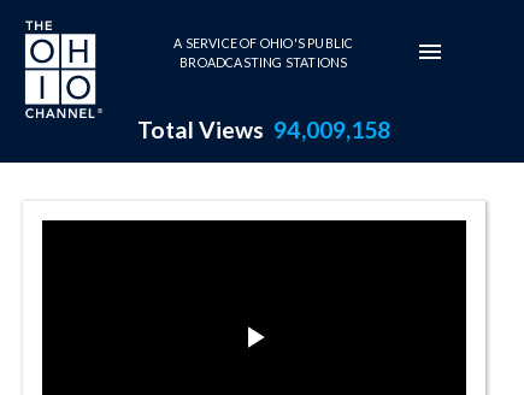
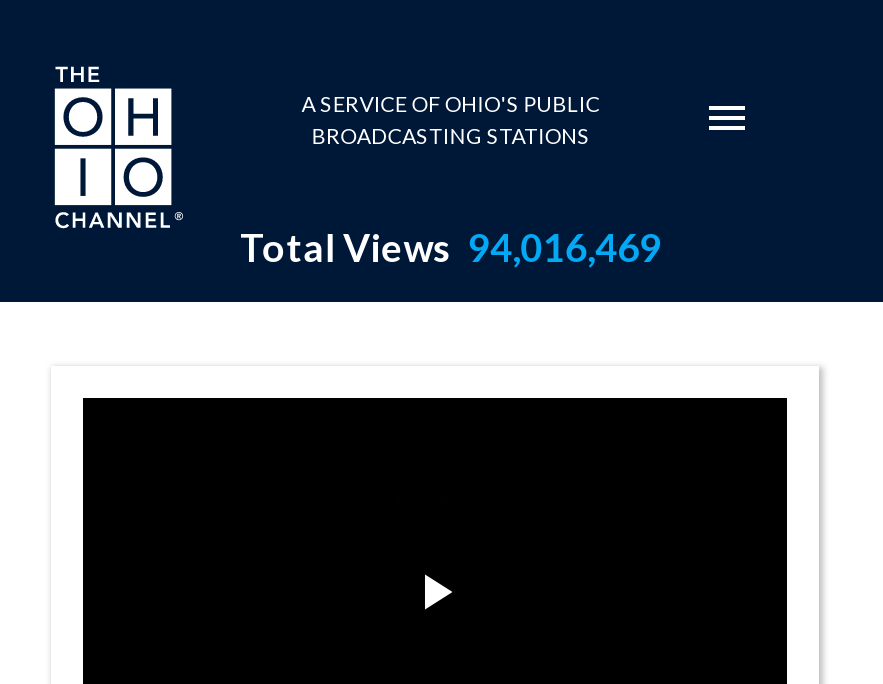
- Total Views 94,009,158
+ Total Views 94,016,469
